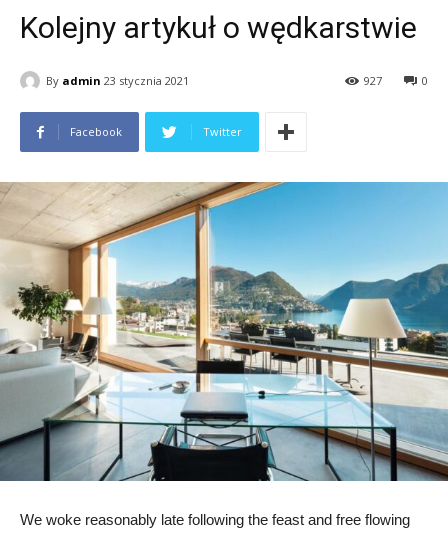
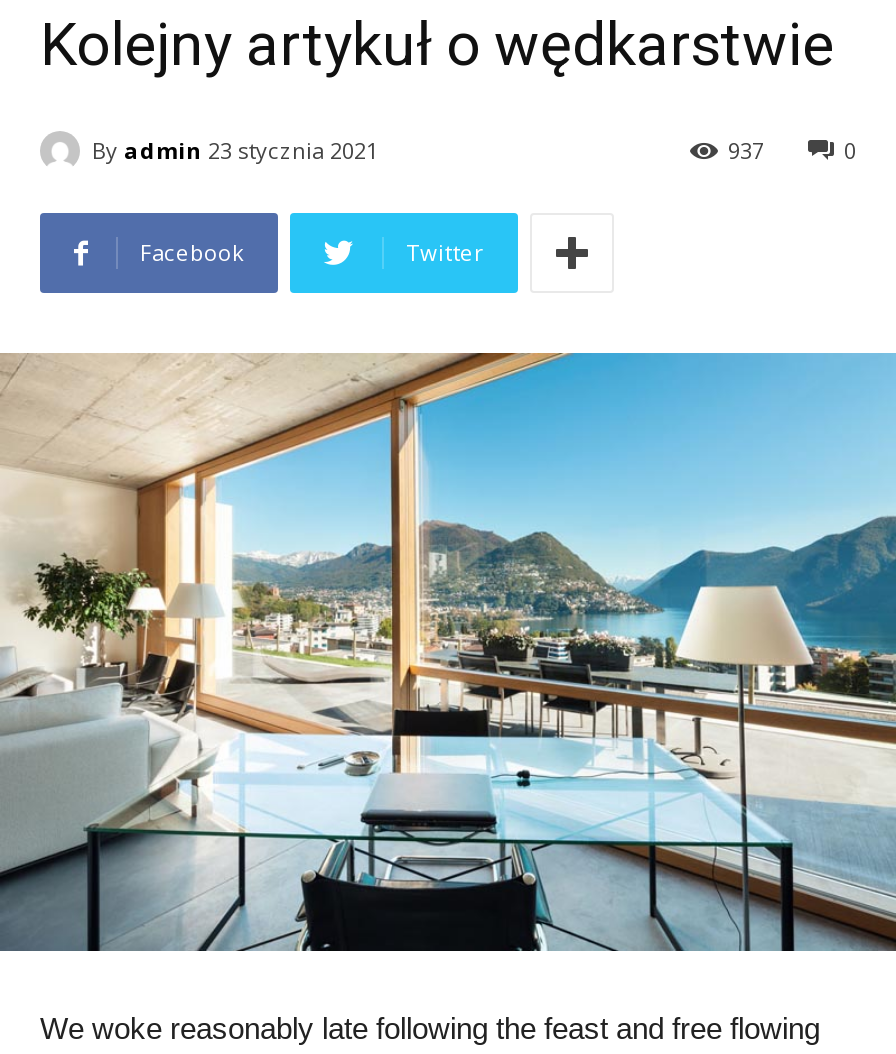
- 927
+ 937
